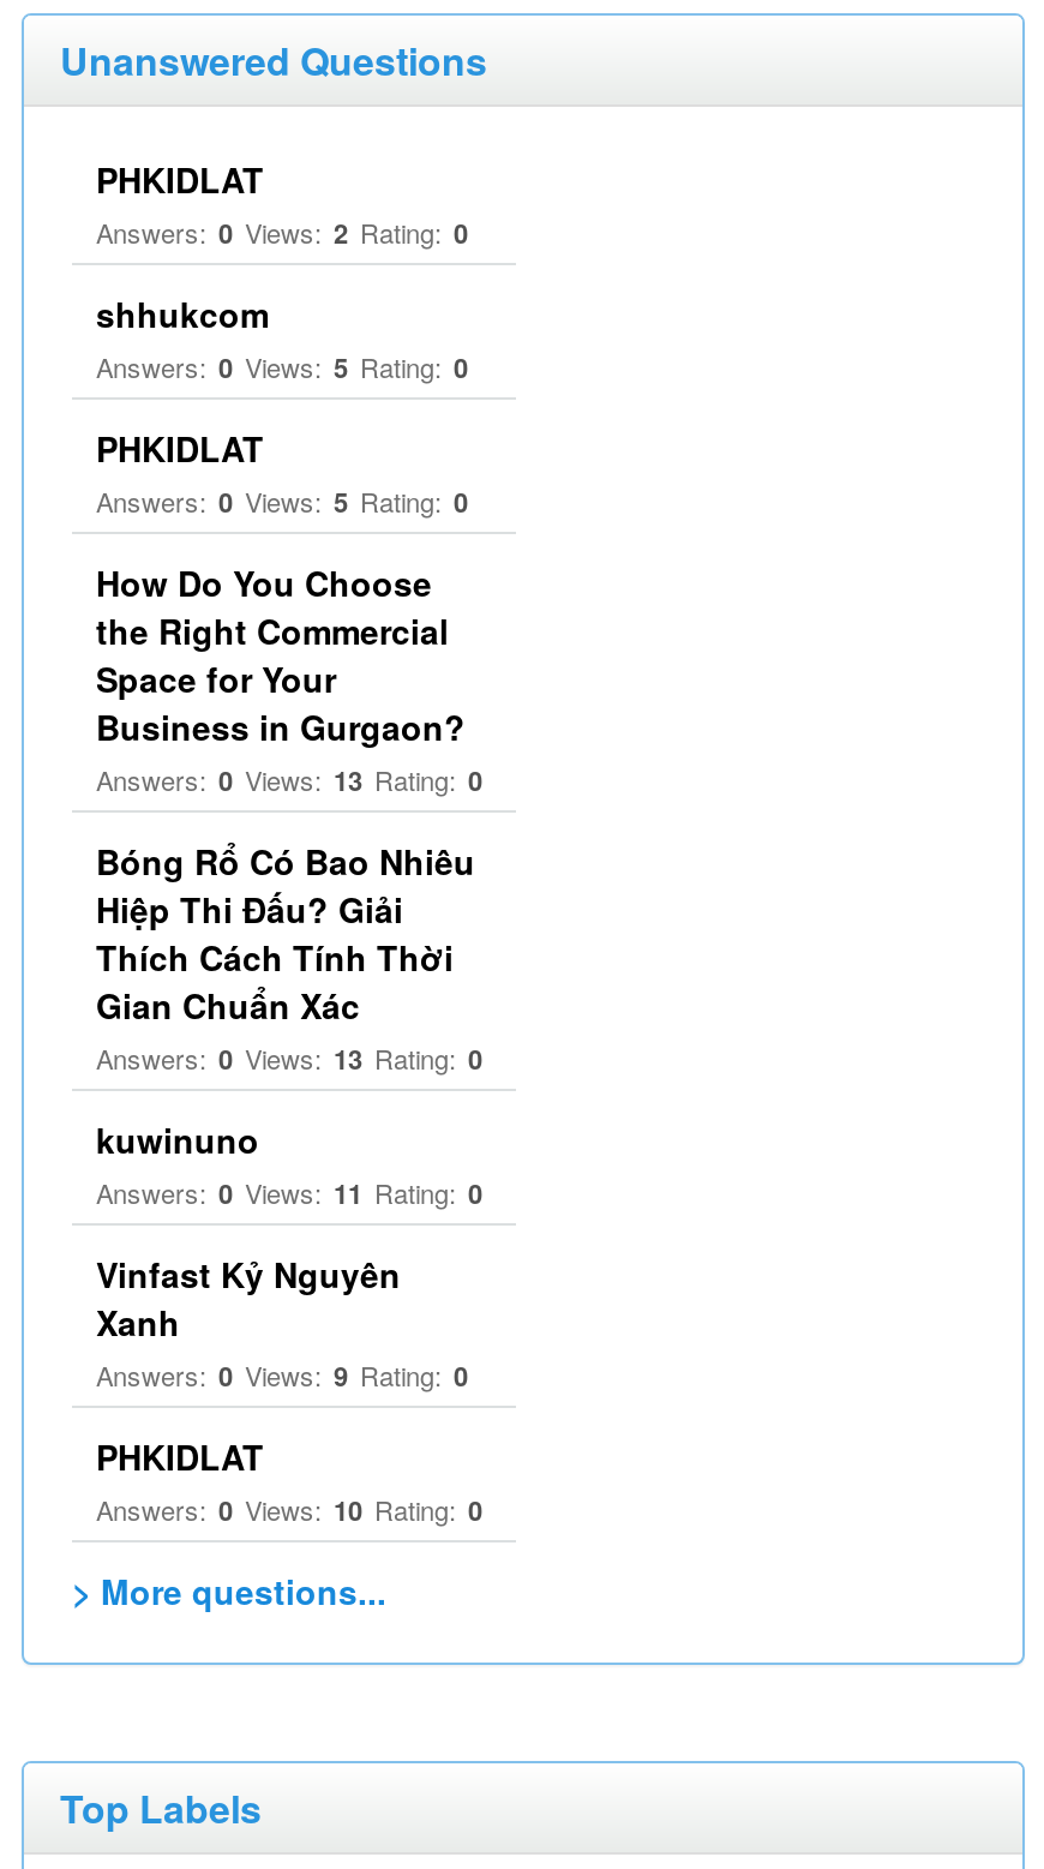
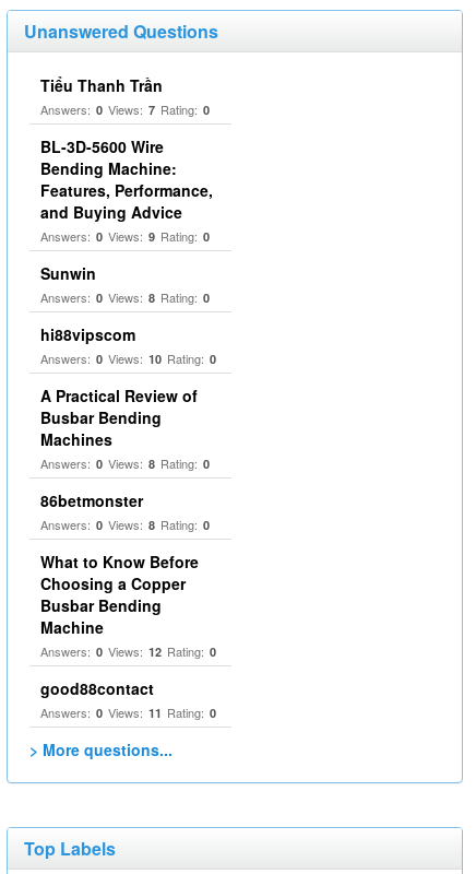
- PHKIDLAT
- Answers: 0 Views: 2 Rating: 0
- shhukcom
- Answers: 0 Views: 5 Rating: 0
- PHKIDLAT
- Answers: 0 Views: 5 Rating: 0
- How Do You Choose
- the Right Commercial
- Space for Your
- Business in Gurgaon?
- Answers: 0 Views: 13 Rating: 0
- Bóng Rổ Có Bao Nhiêu
- Hiệp Thi Đấu? Giải
- Thích Cách Tính Thời
- Gian Chuẩn Xác
- Answers: 0 Views: 13 Rating: 0
- kuwinuno
- Vinfast Kỷ Nguyên
- Xanh
+ Tiểu Thanh Trần
+ Answers: 0 Views: 7 Rating: 0
+ BL-3D-5600 Wire
+ Bending Machine:
+ Features, Performance,
+ and Buying Advice

moved down: Answers: 0 Views: 11 Rating: 0

moved up: Answers: 0 Views: 9 Rating: 0

- PHKIDLAT
+ Sunwin
+ Answers: 0 Views: 8 Rating: 0
+ hi88vipscom

moved up: Answers: 0 Views: 10 Rating: 0

+ A Practical Review of
+ Busbar Bending
+ Machines
+ Answers: 0 Views: 8 Rating: 0
+ 86betmonster
+ Answers: 0 Views: 8 Rating: 0
+ What to Know Before
+ Choosing a Copper
+ Busbar Bending
+ Machine
+ Answers: 0 Views: 12 Rating: 0
+ good88contact
